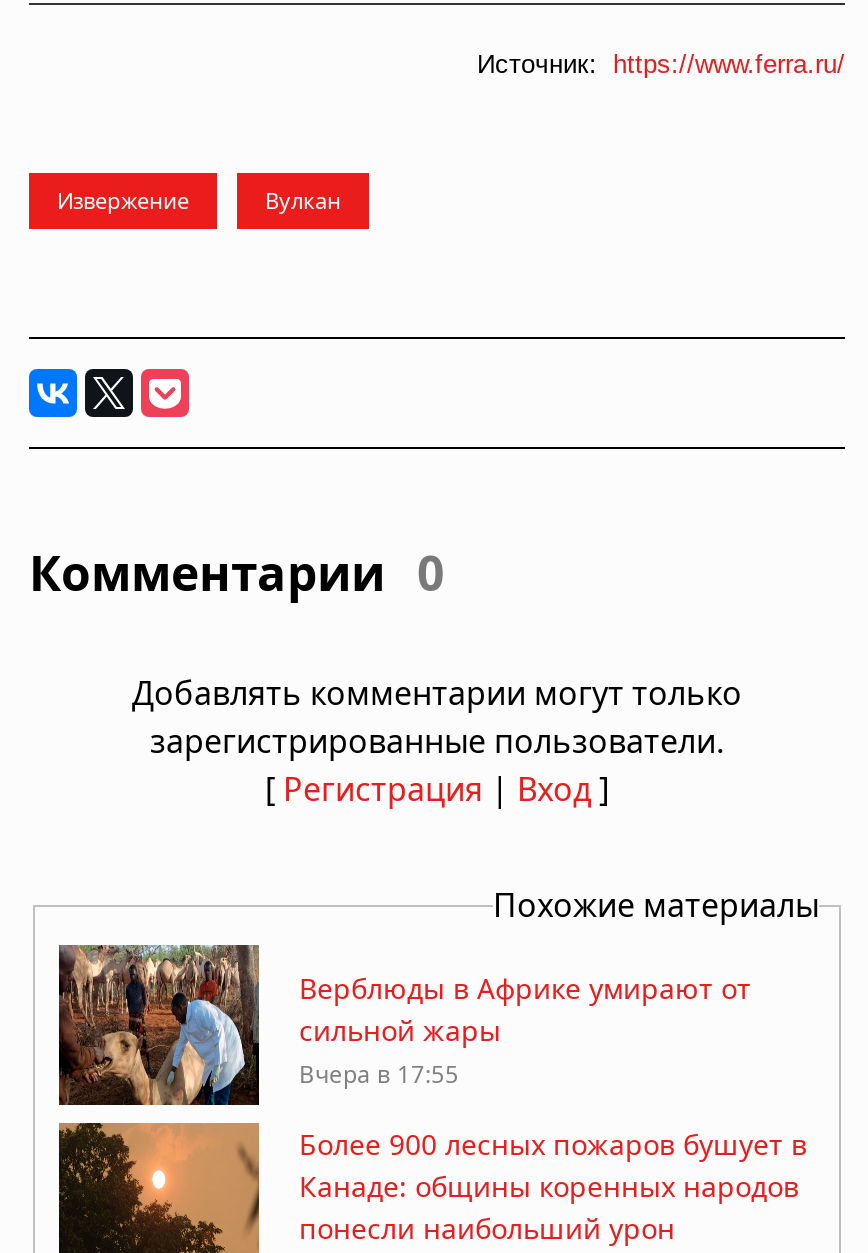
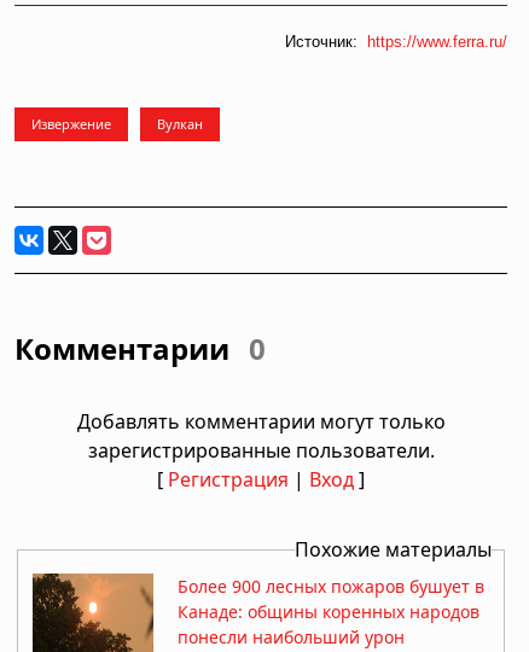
- [image]
- Верблюды в Африке умирают от
- сильной жары
- Вчера в 17:55
